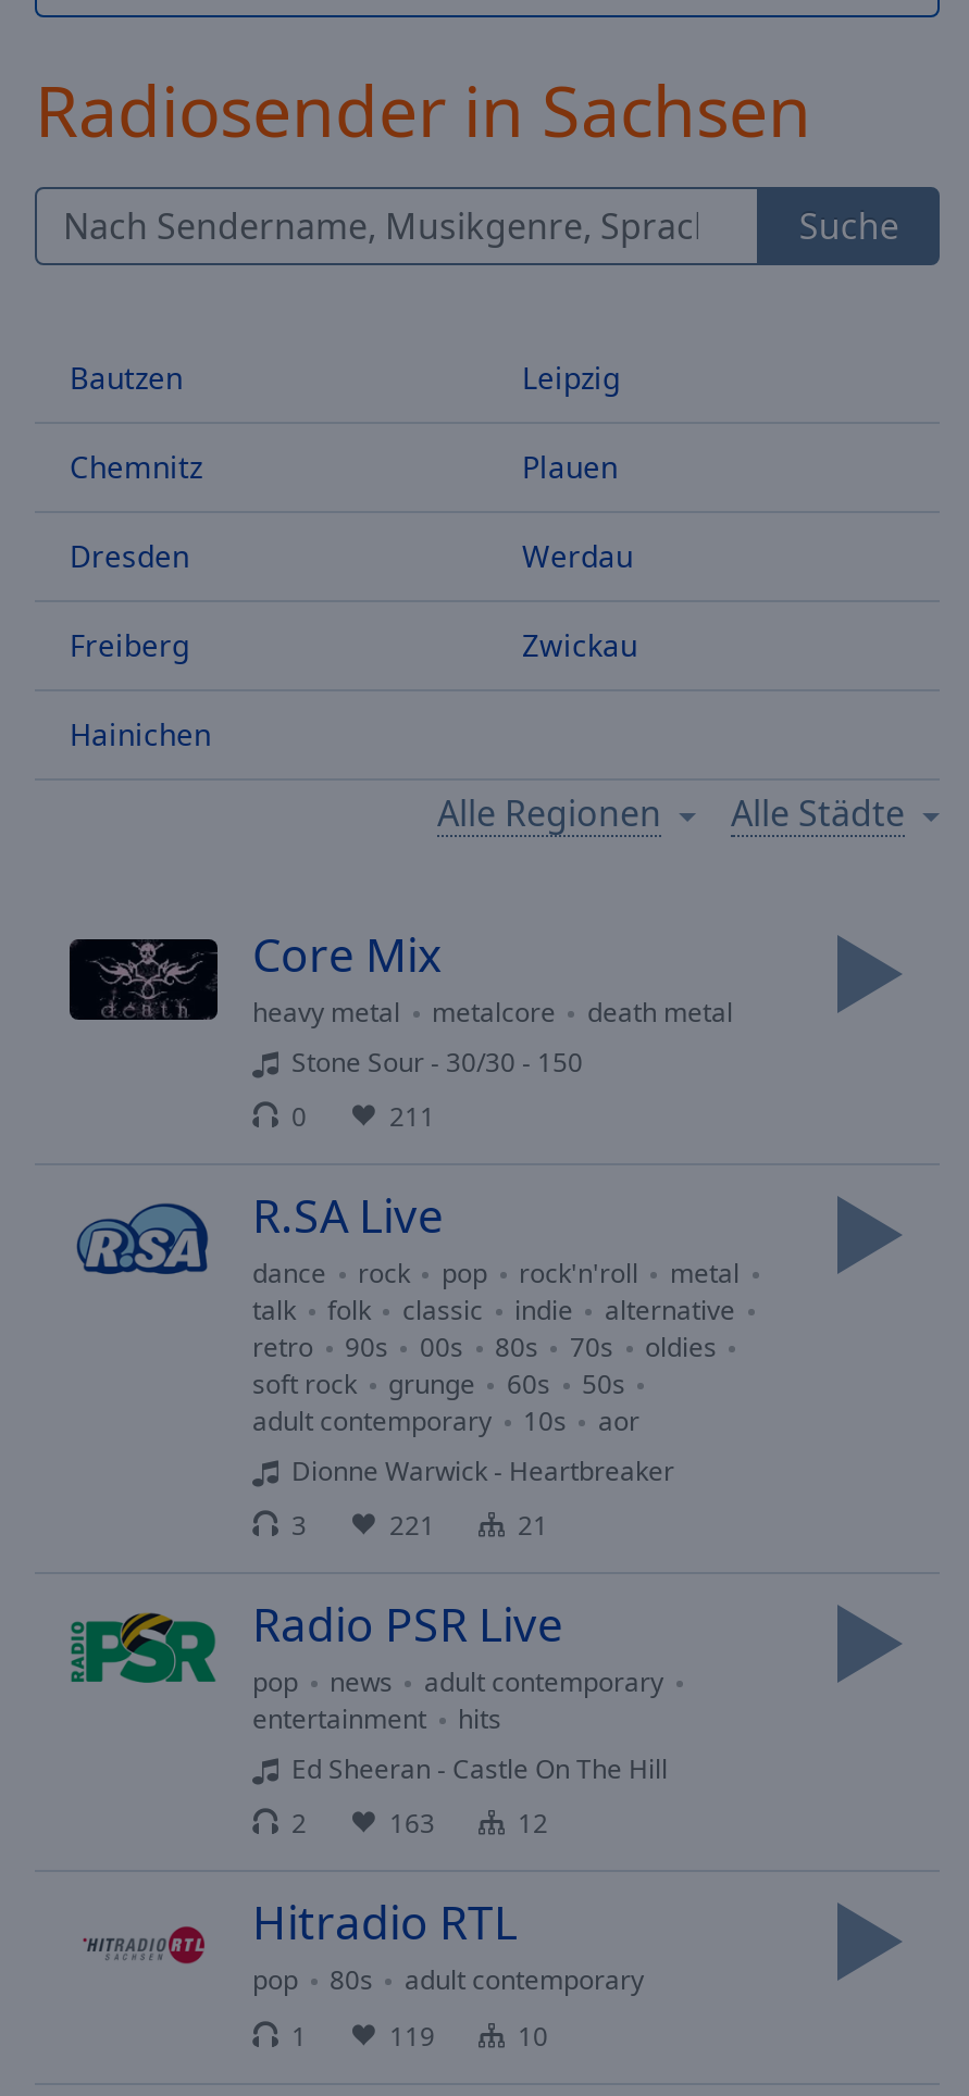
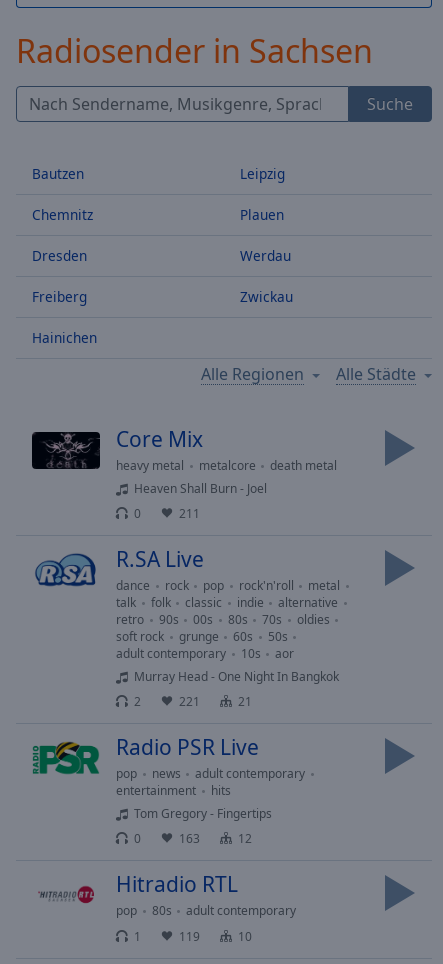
- Stone Sour - 30/30 - 150
+ Heaven Shall Burn - Joel

- Dionne Warwick - Heartbreaker
+ Murray Head - One Night In Bangkok

- 3
+ 2

- Ed Sheeran - Castle On The Hill
+ Tom Gregory - Fingertips

- 2
+ 0
